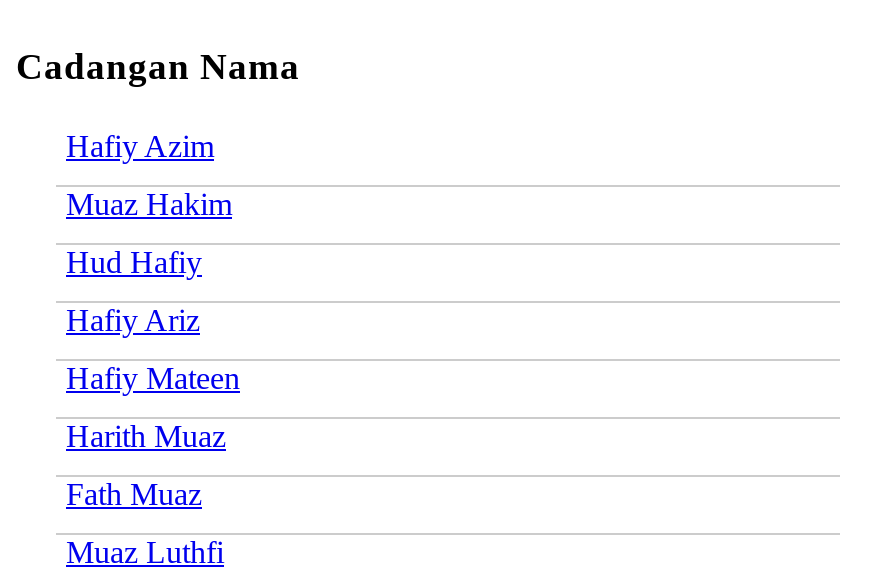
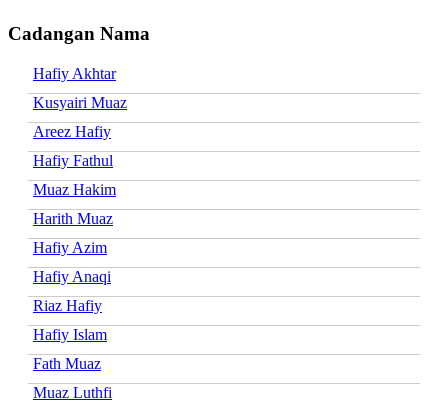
- Hafiy Azim
+ Hafiy Akhtar
+ Kusyairi Muaz
+ Areez Hafiy
+ Hafiy Fathul

- Hud Hafiy
- Hafiy Ariz
- Hafiy Mateen

+ Hafiy Azim
+ Hafiy Anaqi
+ Riaz Hafiy
+ Hafiy Islam
